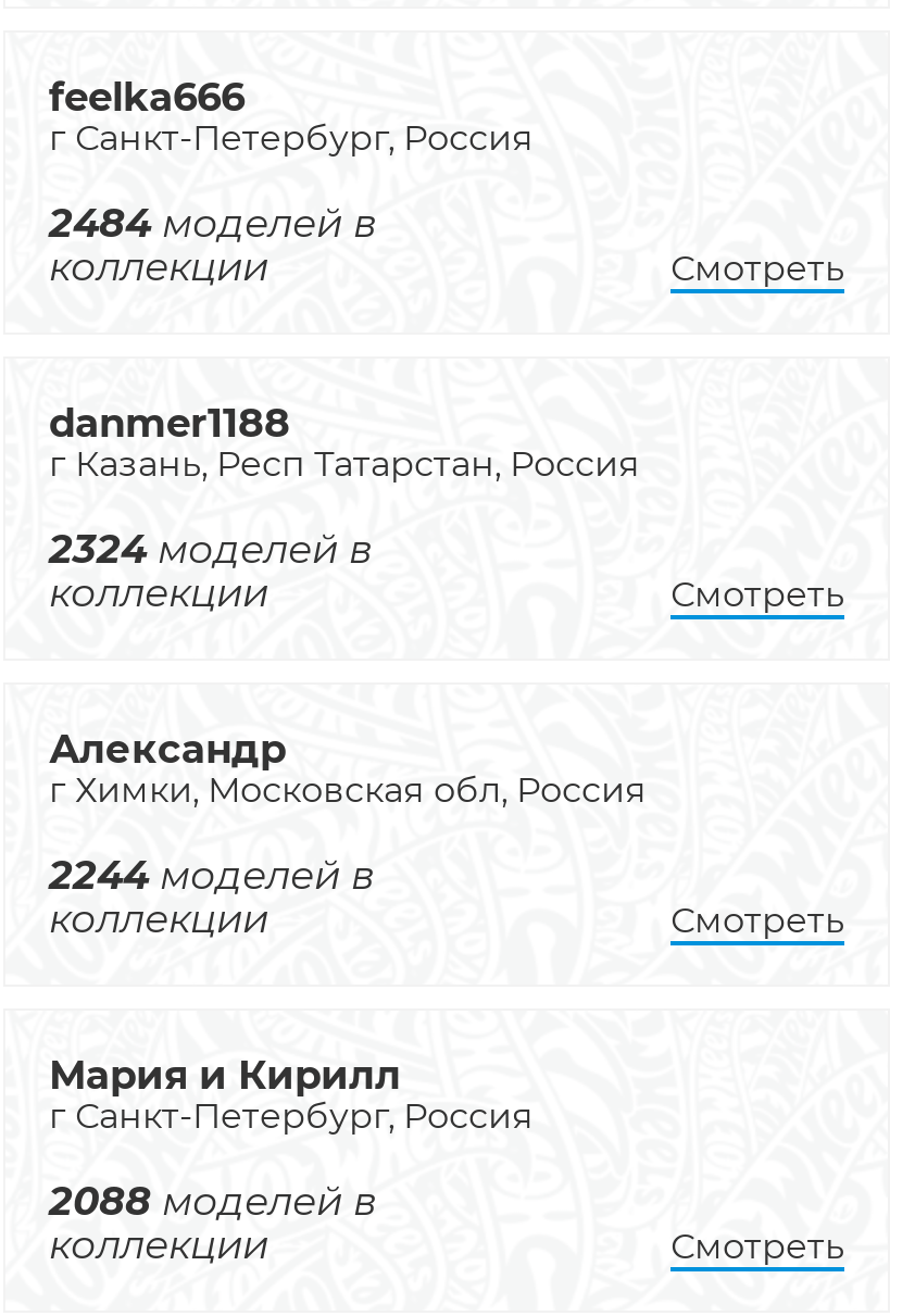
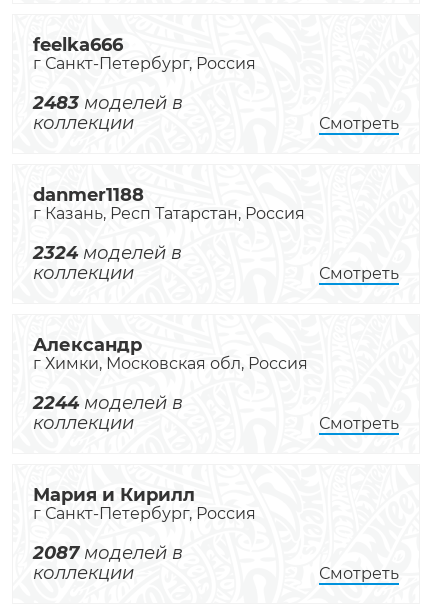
- 2484 моделей в
+ 2483 моделей в

- 2088 моделей в
+ 2087 моделей в
